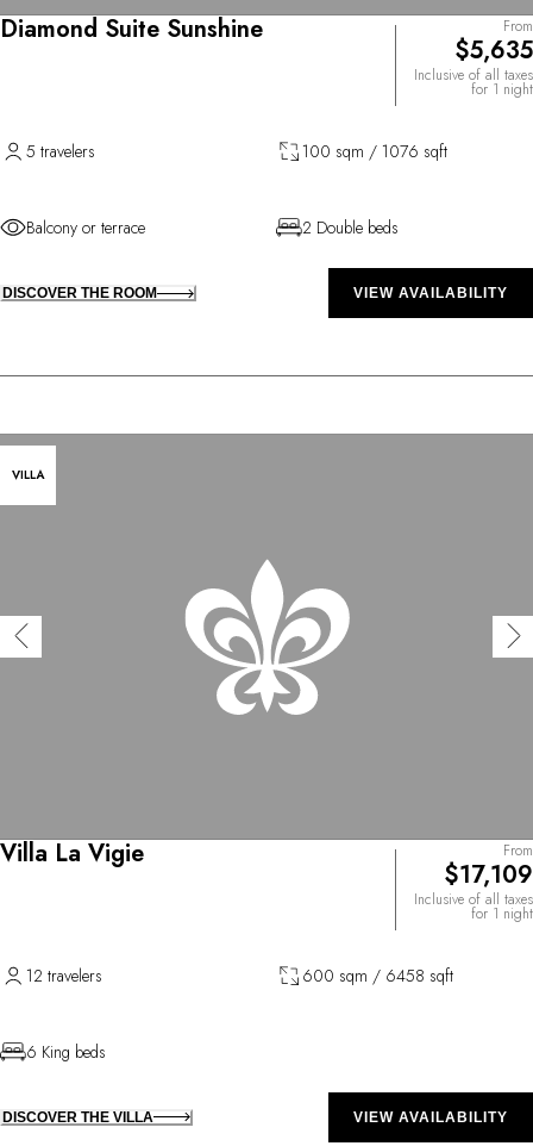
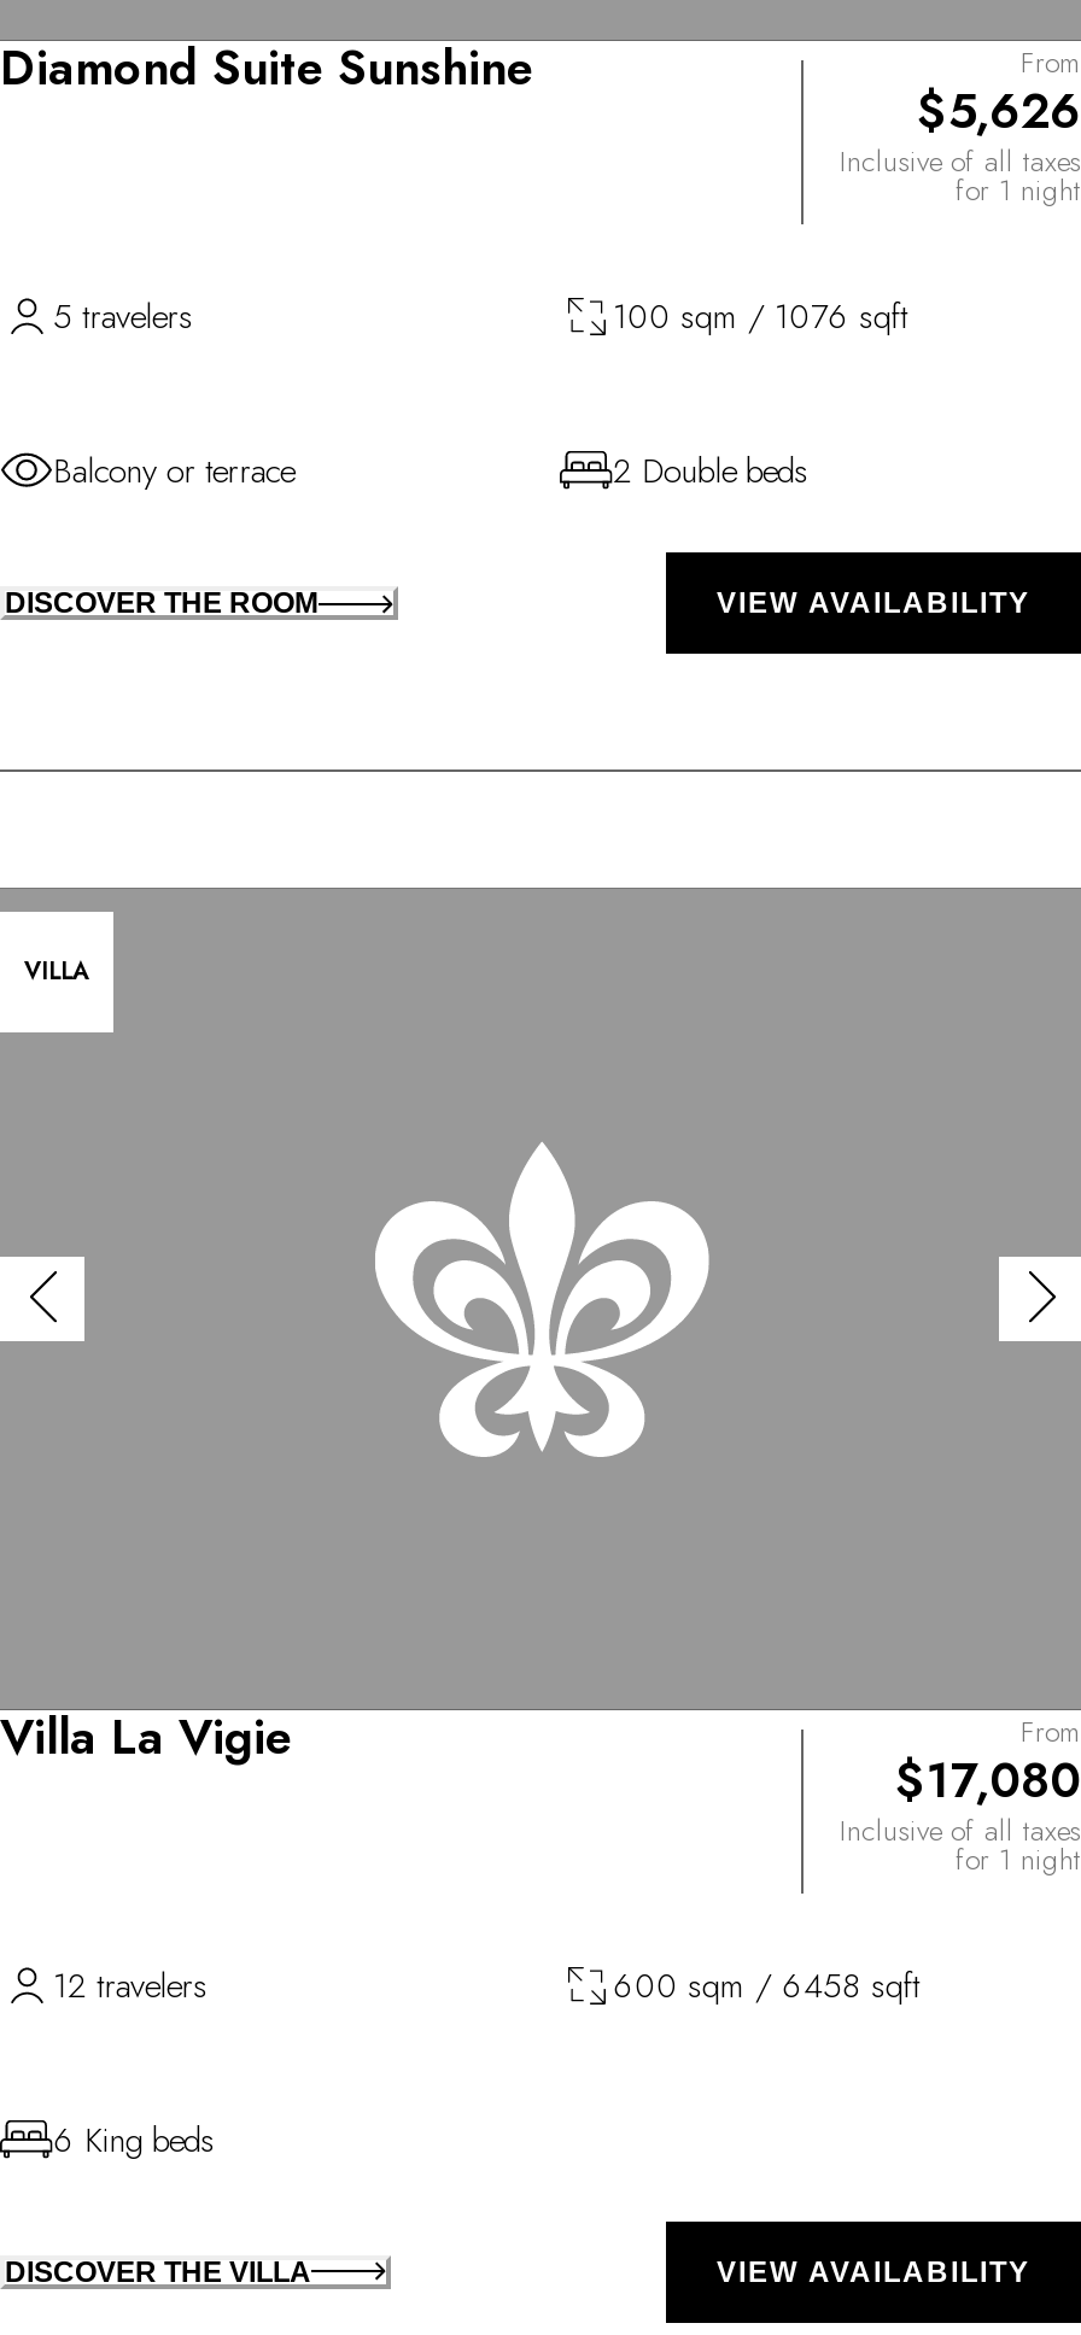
- $5,635
+ $5,626

- $17,109
+ $17,080
